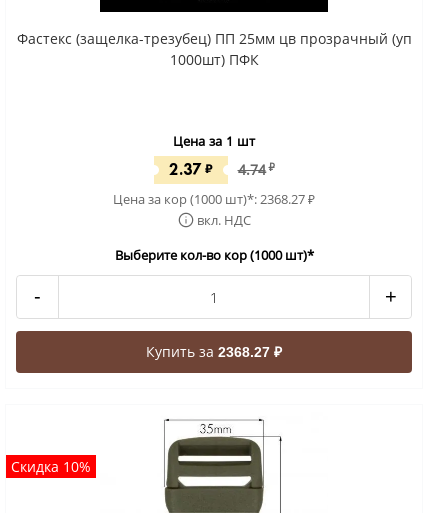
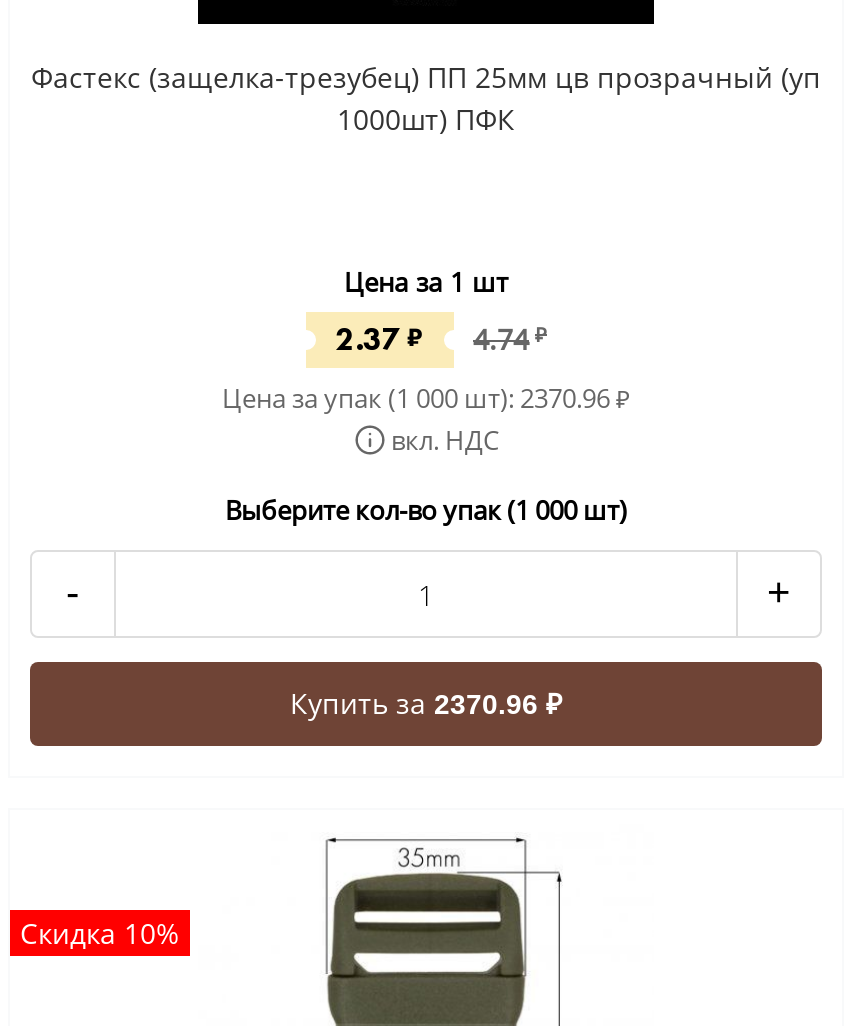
- Цена за кор (1000 шт)*: 2368.27₽
+ Цена за упак (1 000 шт): 2370.96₽

- Выберите кол-во кор (1000 шт)*
+ Выберите кол-во упак (1 000 шт)

- Купить за 2368.27 ₽
+ Купить за 2370.96 ₽
